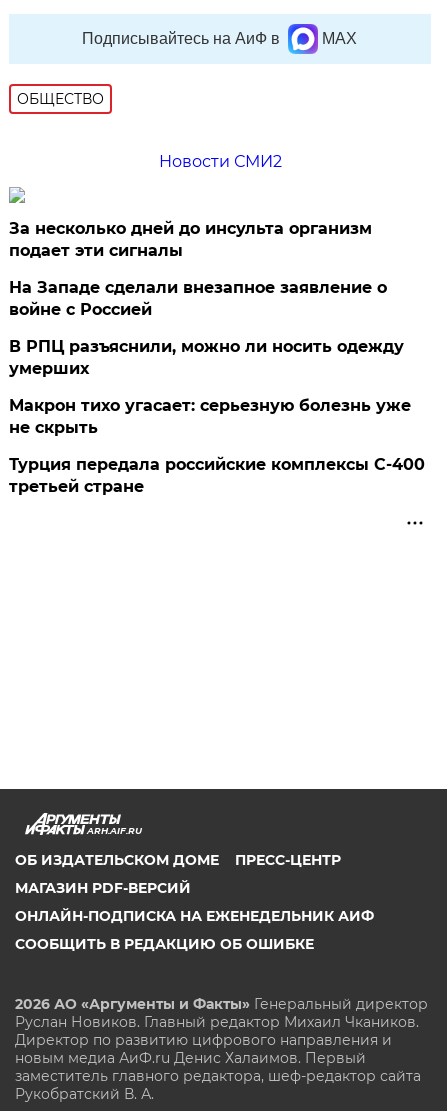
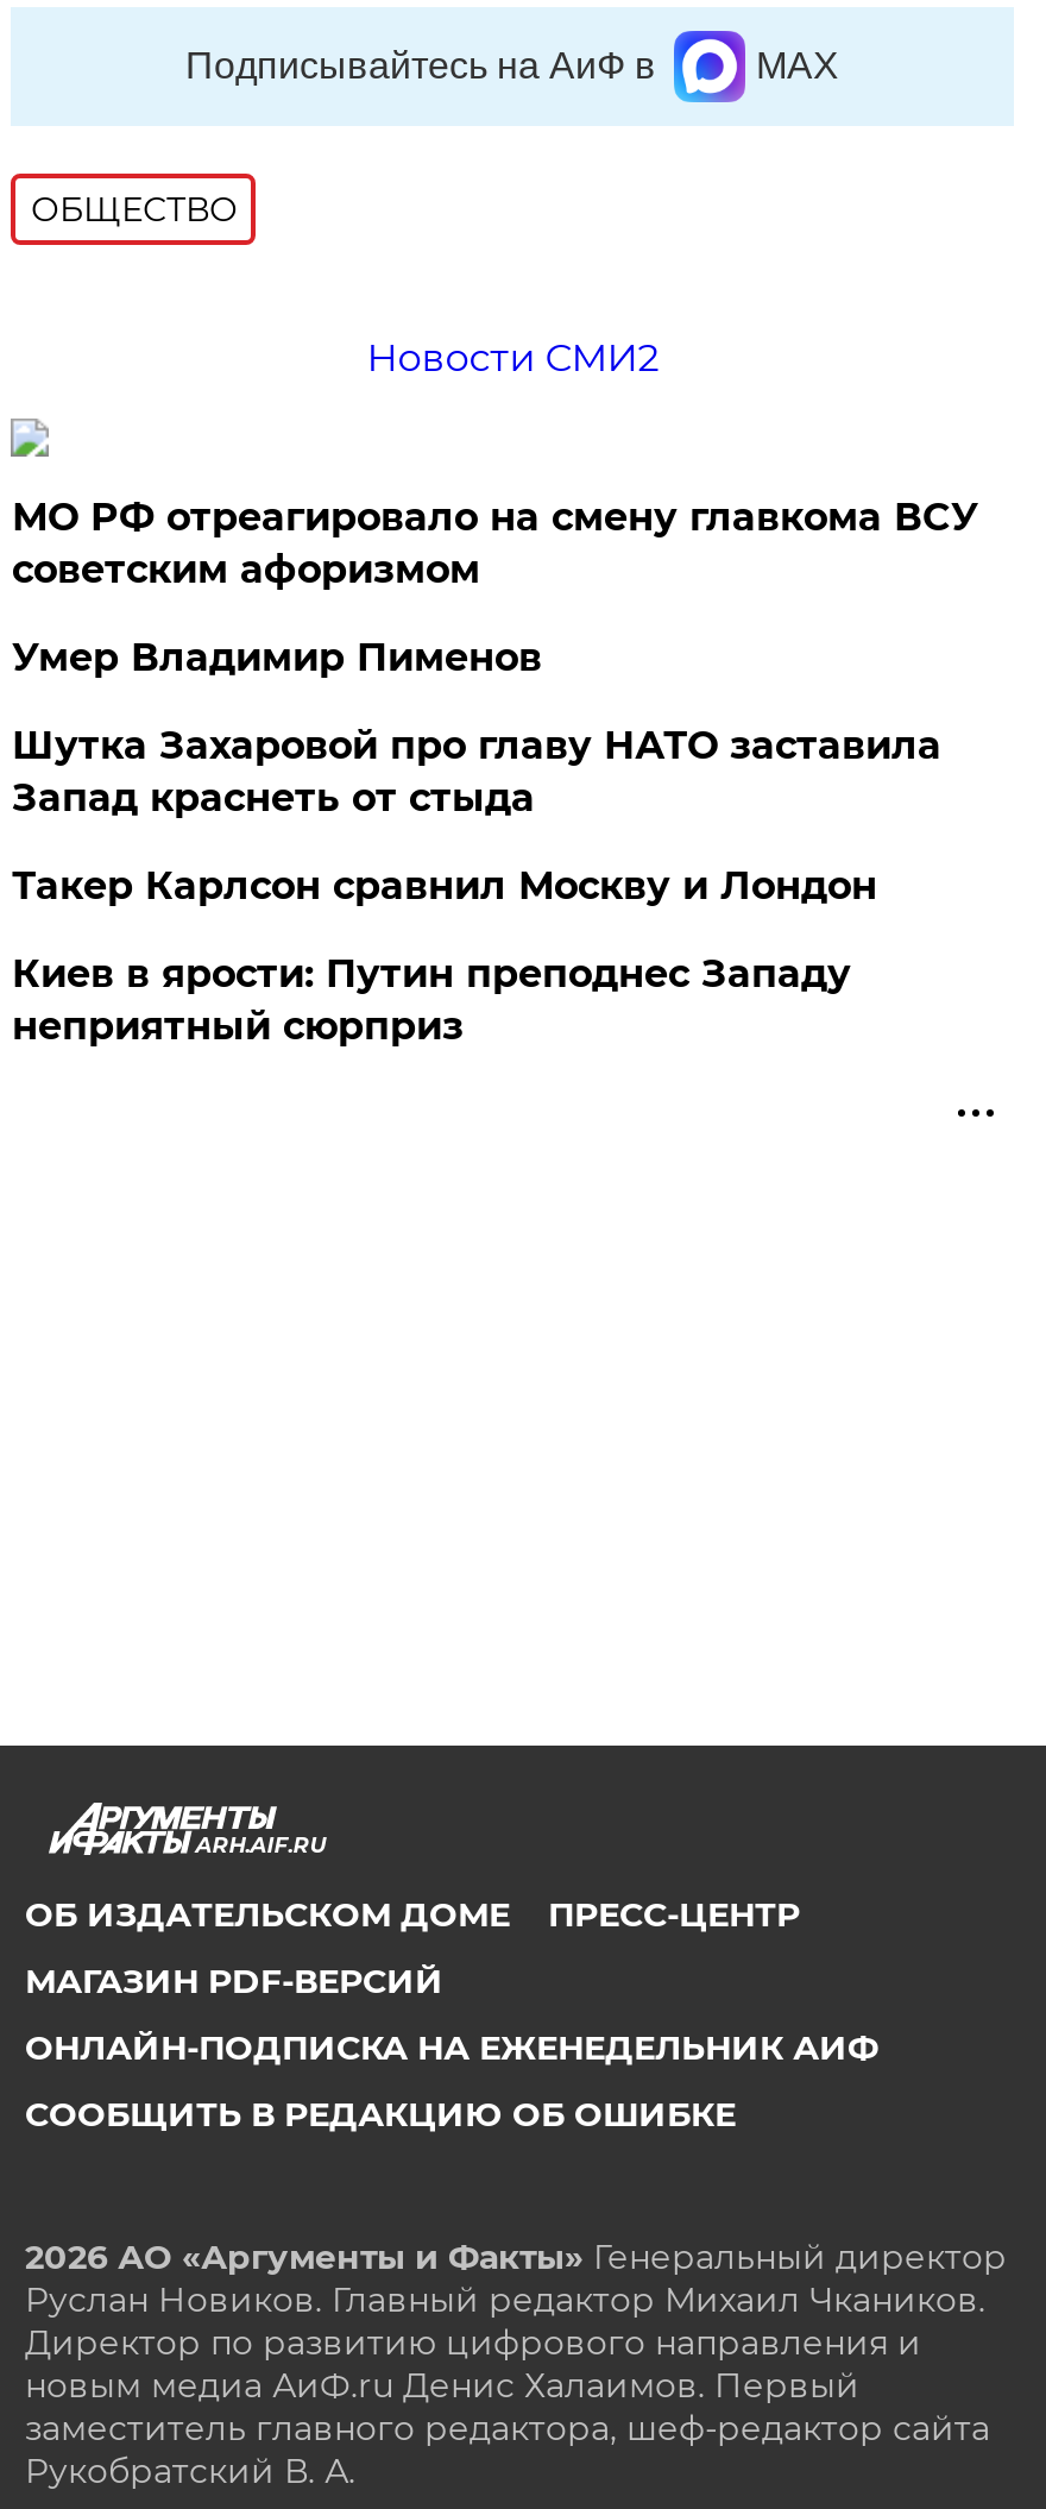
- За несколько дней до инсульта организм
- подает эти сигналы
+ МО РФ отреагировало на смену главкома ВСУ
+ советским афоризмом

- На Западе сделали внезапное заявление о
- войне с Россией
+ Умер Владимир Пименов

- В РПЦ разъяснили, можно ли носить одежду
- умерших
+ Шутка Захаровой про главу НАТО заставила
+ Запад краснеть от стыда

- Макрон тихо угасает: серьезную болезнь уже
- не скрыть
+ Такер Карлсон сравнил Москву и Лондон

- Турция передала российские комплексы С-400
- третьей стране
+ Киев в ярости: Путин преподнес Западу
+ неприятный сюрприз
